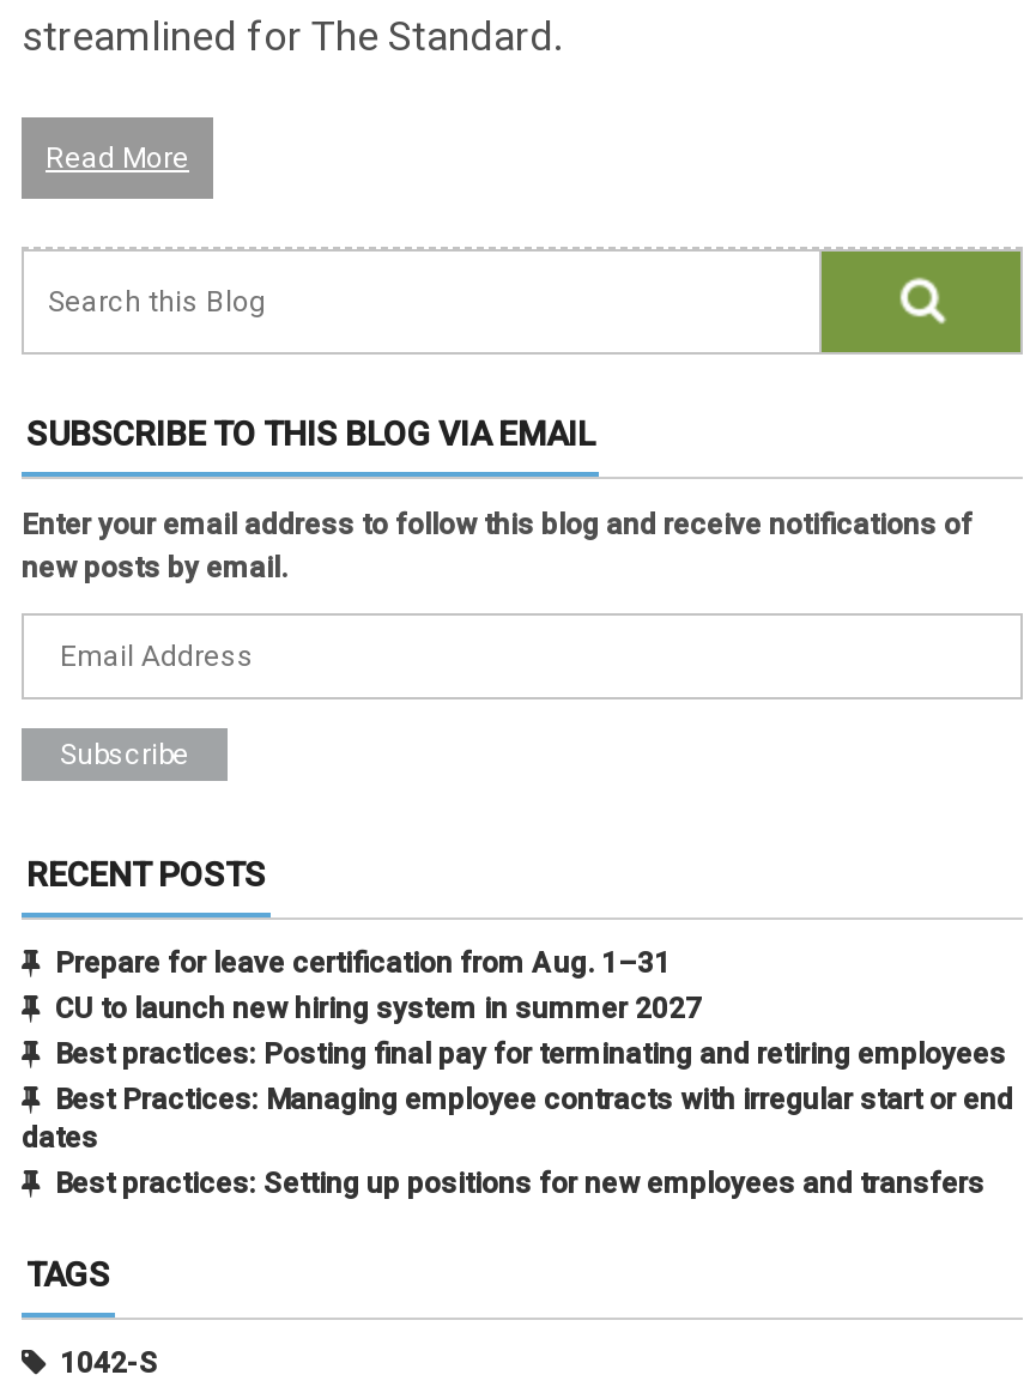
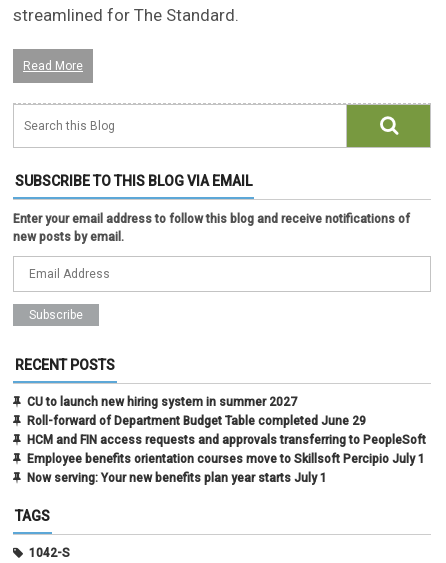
- Prepare for leave certification from Aug. 1–31

- Best practices: Posting final pay for terminating and retiring employees
- Best Practices: Managing employee contracts with irregular start or end
- dates
- Best practices: Setting up positions for new employees and transfers
+ Roll-forward of Department Budget Table completed June 29
+ HCM and FIN access requests and approvals transferring to PeopleSoft
+ Employee benefits orientation courses move to Skillsoft Percipio July 1
+ Now serving: Your new benefits plan year starts July 1
